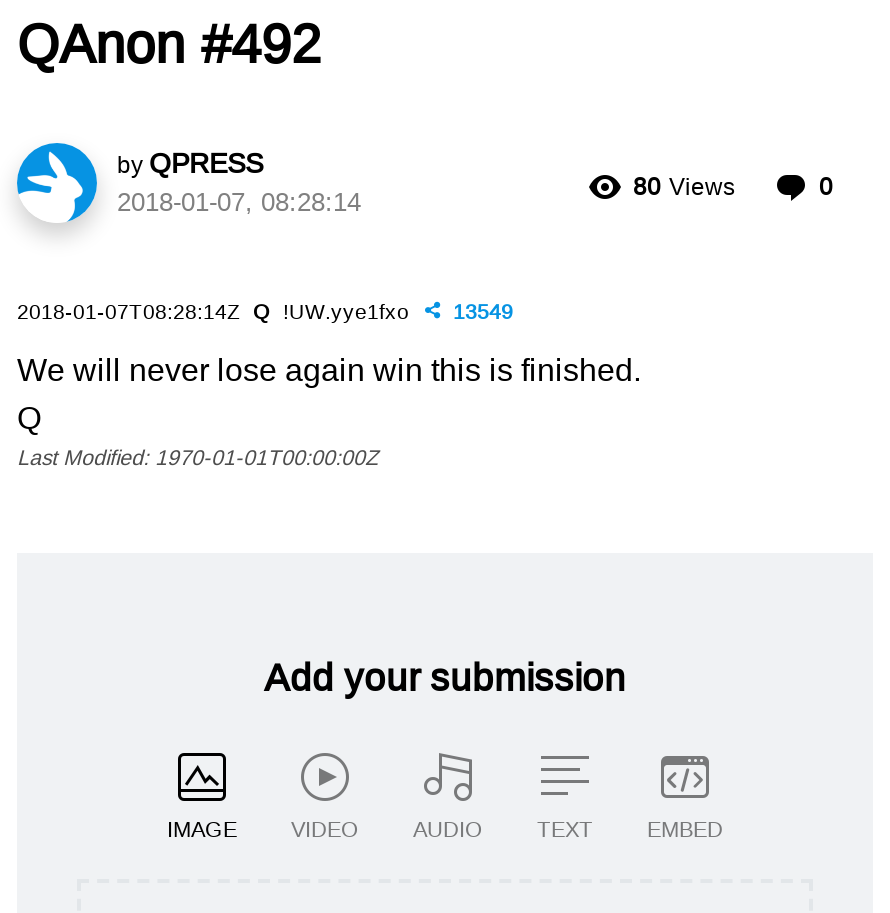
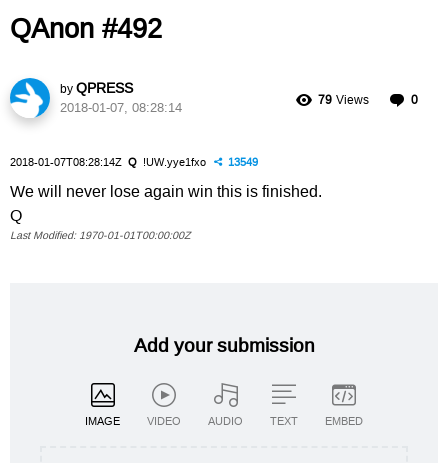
- 80 Views
+ 79 Views
